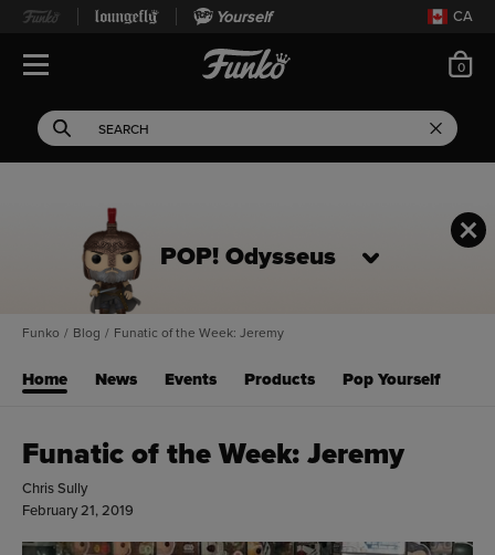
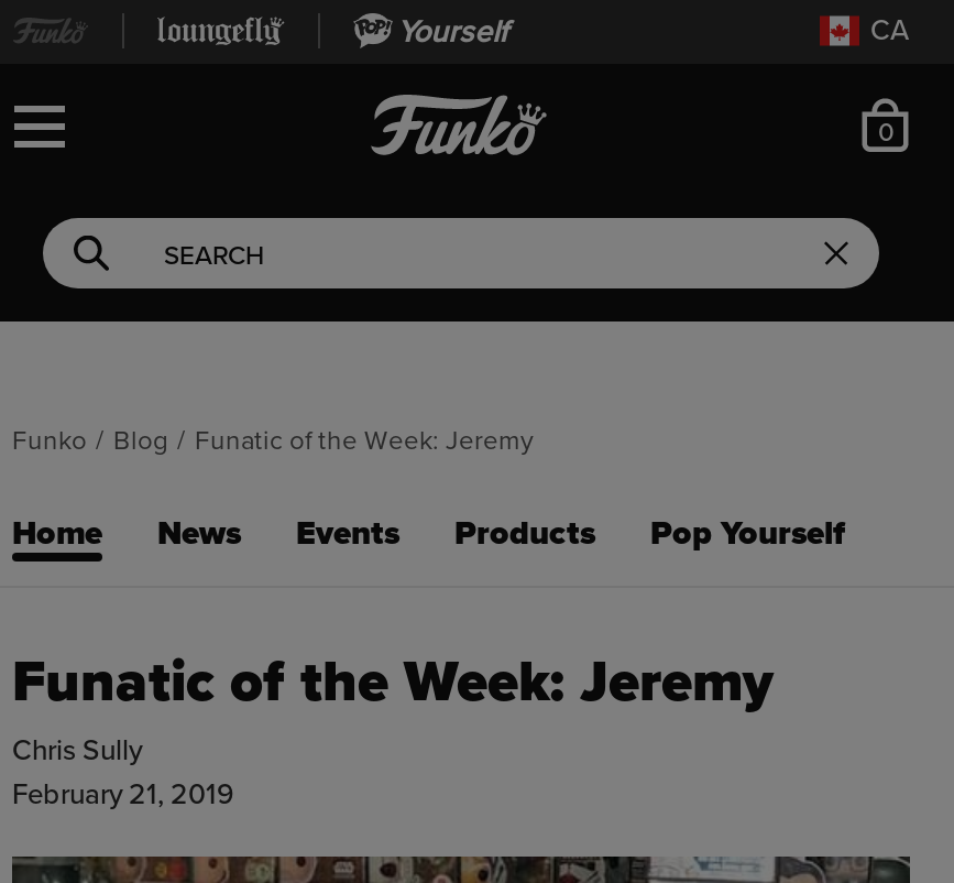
- [image]
- POP! Odysseus
